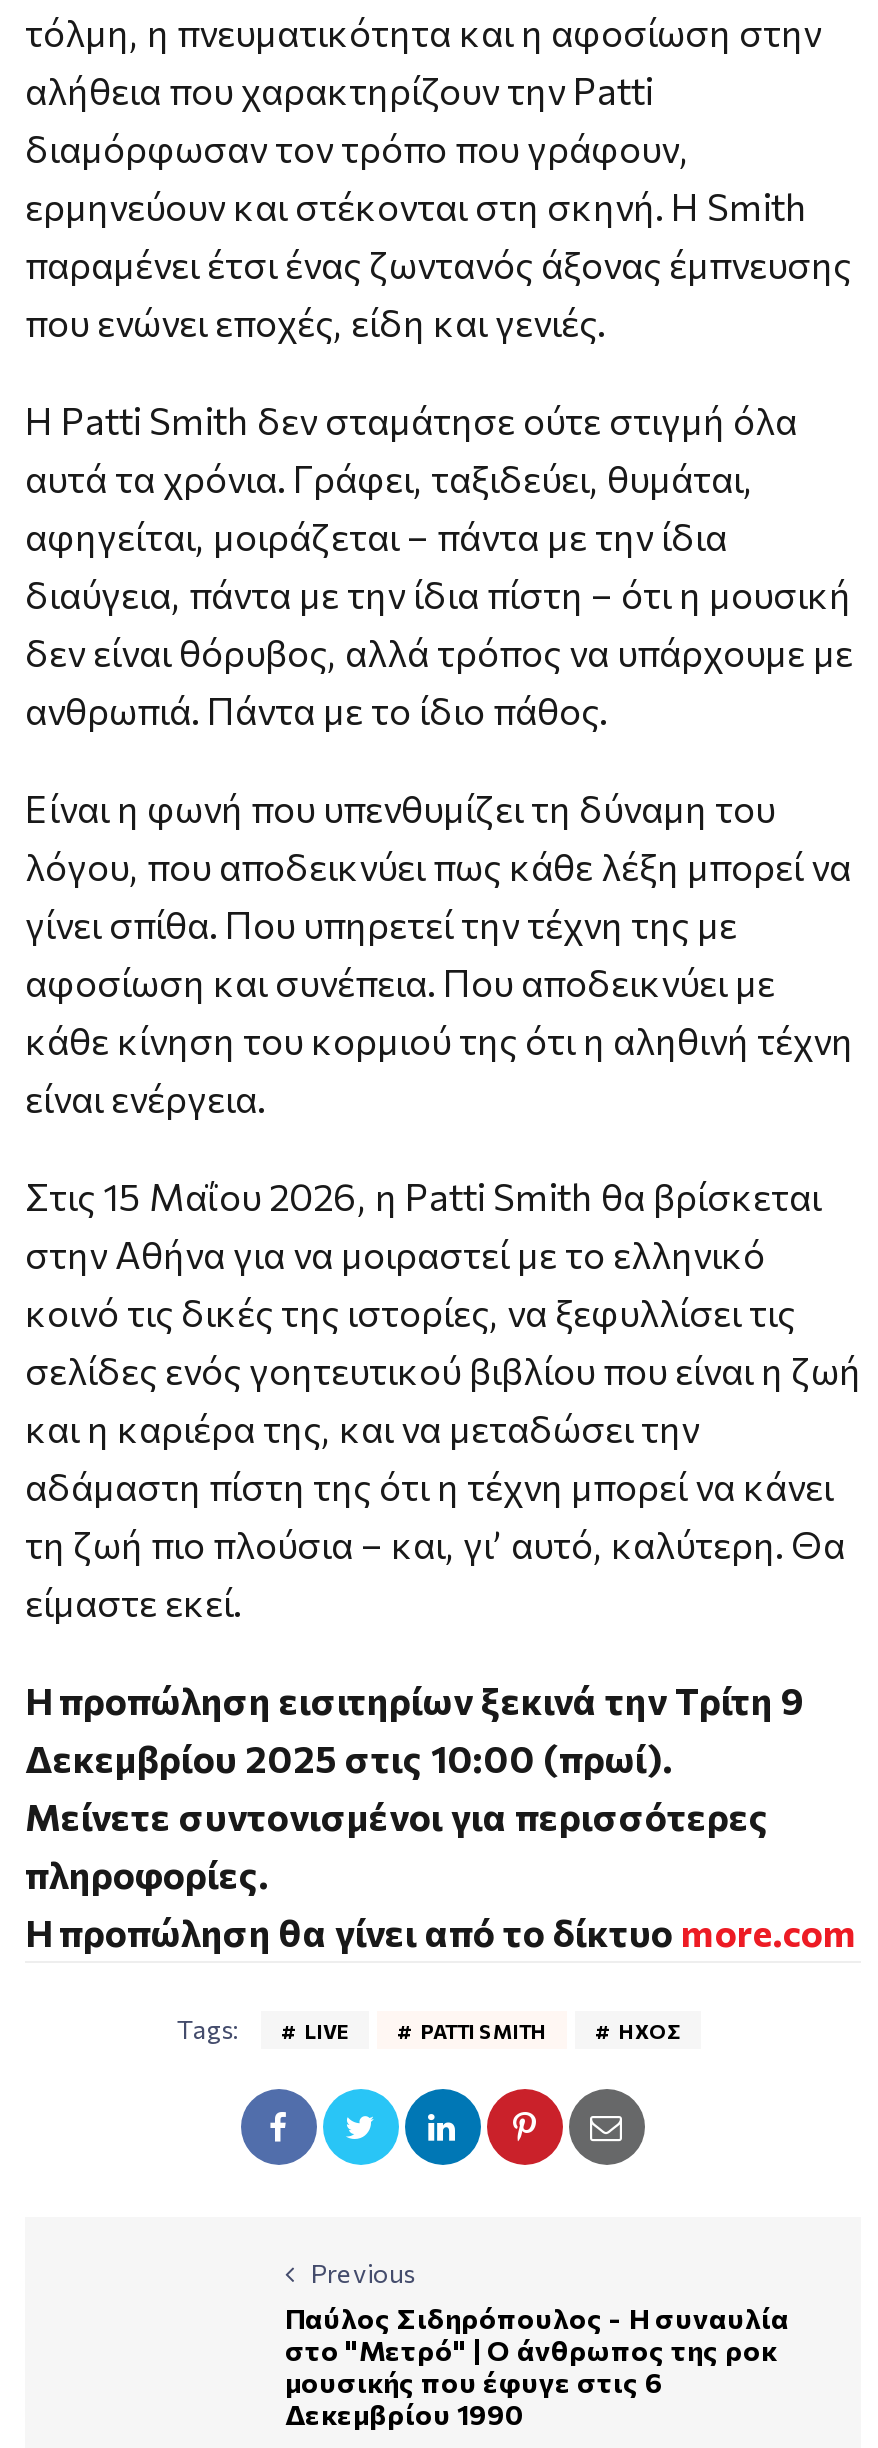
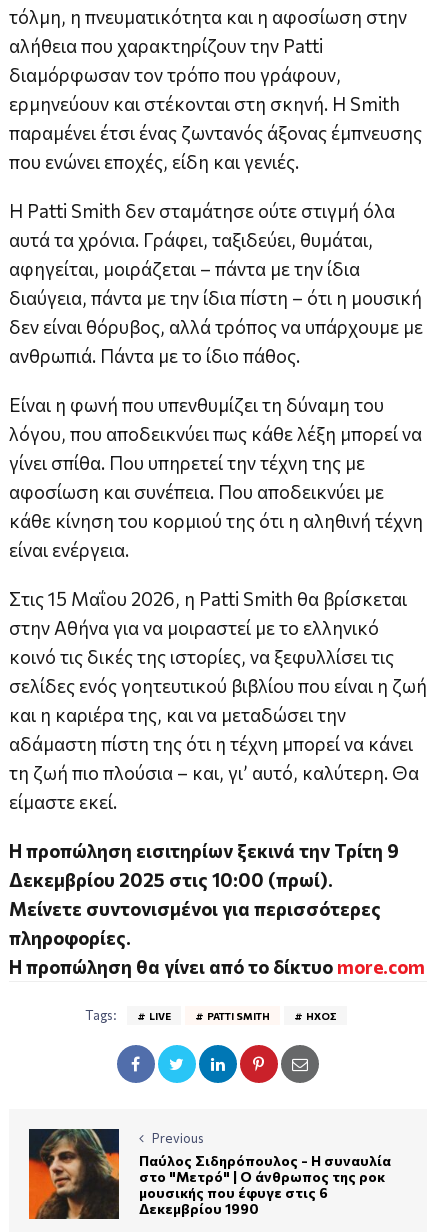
+ [image]
